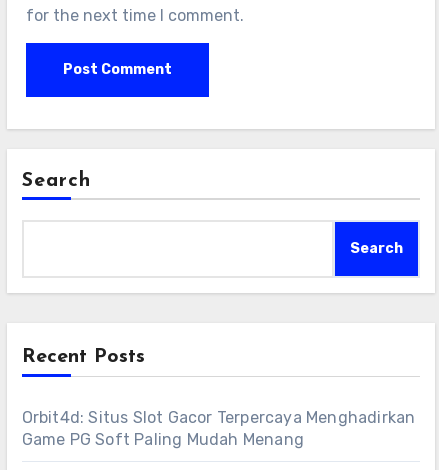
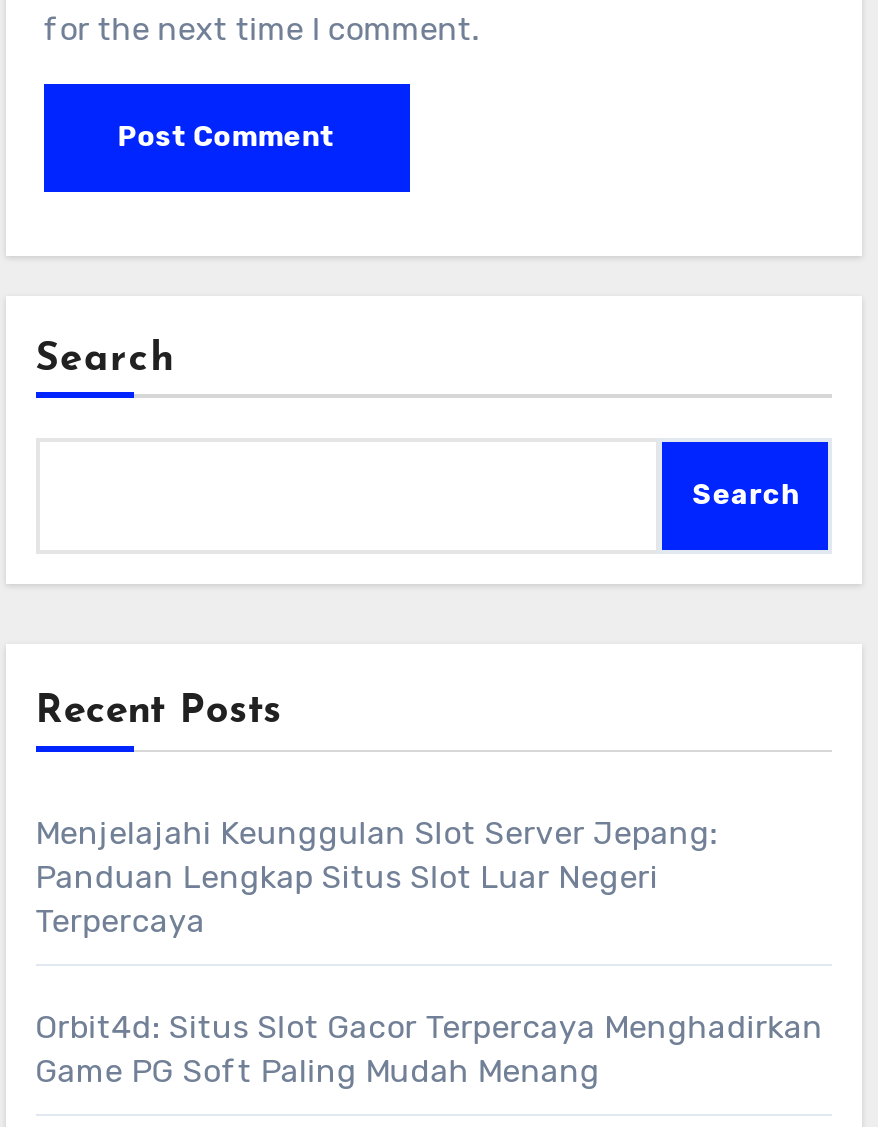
+ Menjelajahi Keunggulan Slot Server Jepang:
+ Panduan Lengkap Situs Slot Luar Negeri
+ Terpercaya
